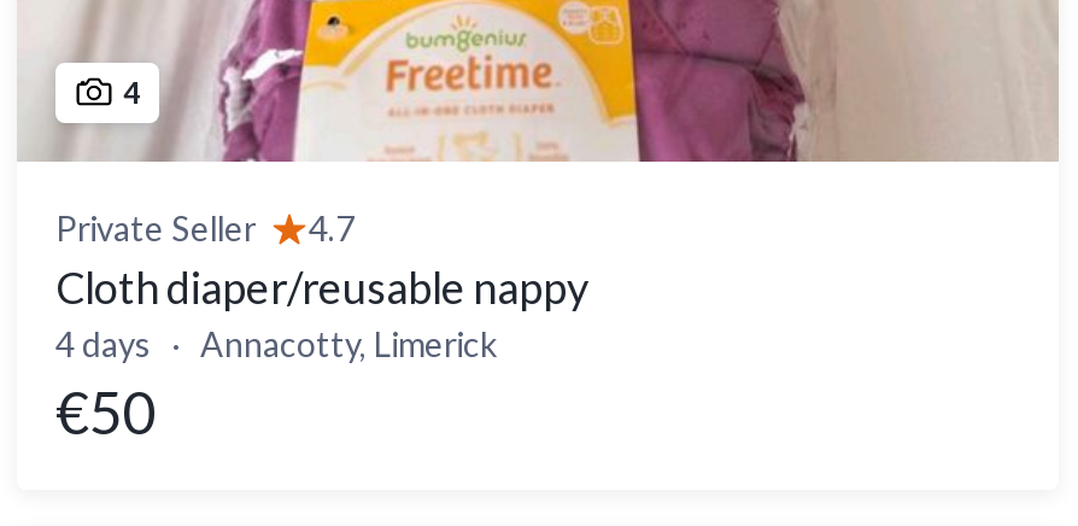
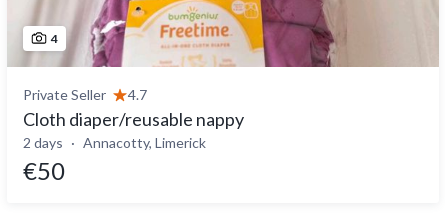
- 4 days Annacotty, Limerick
+ 2 days Annacotty, Limerick
